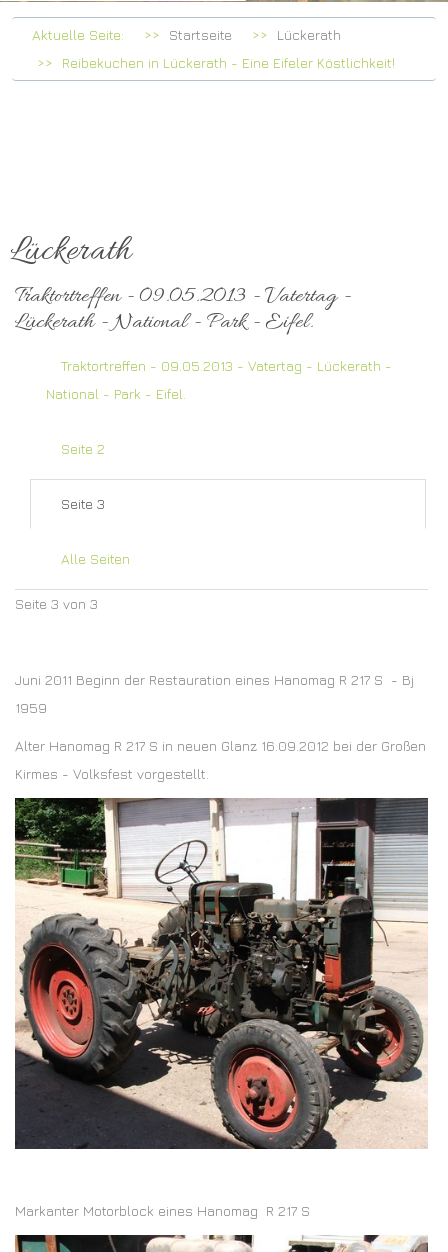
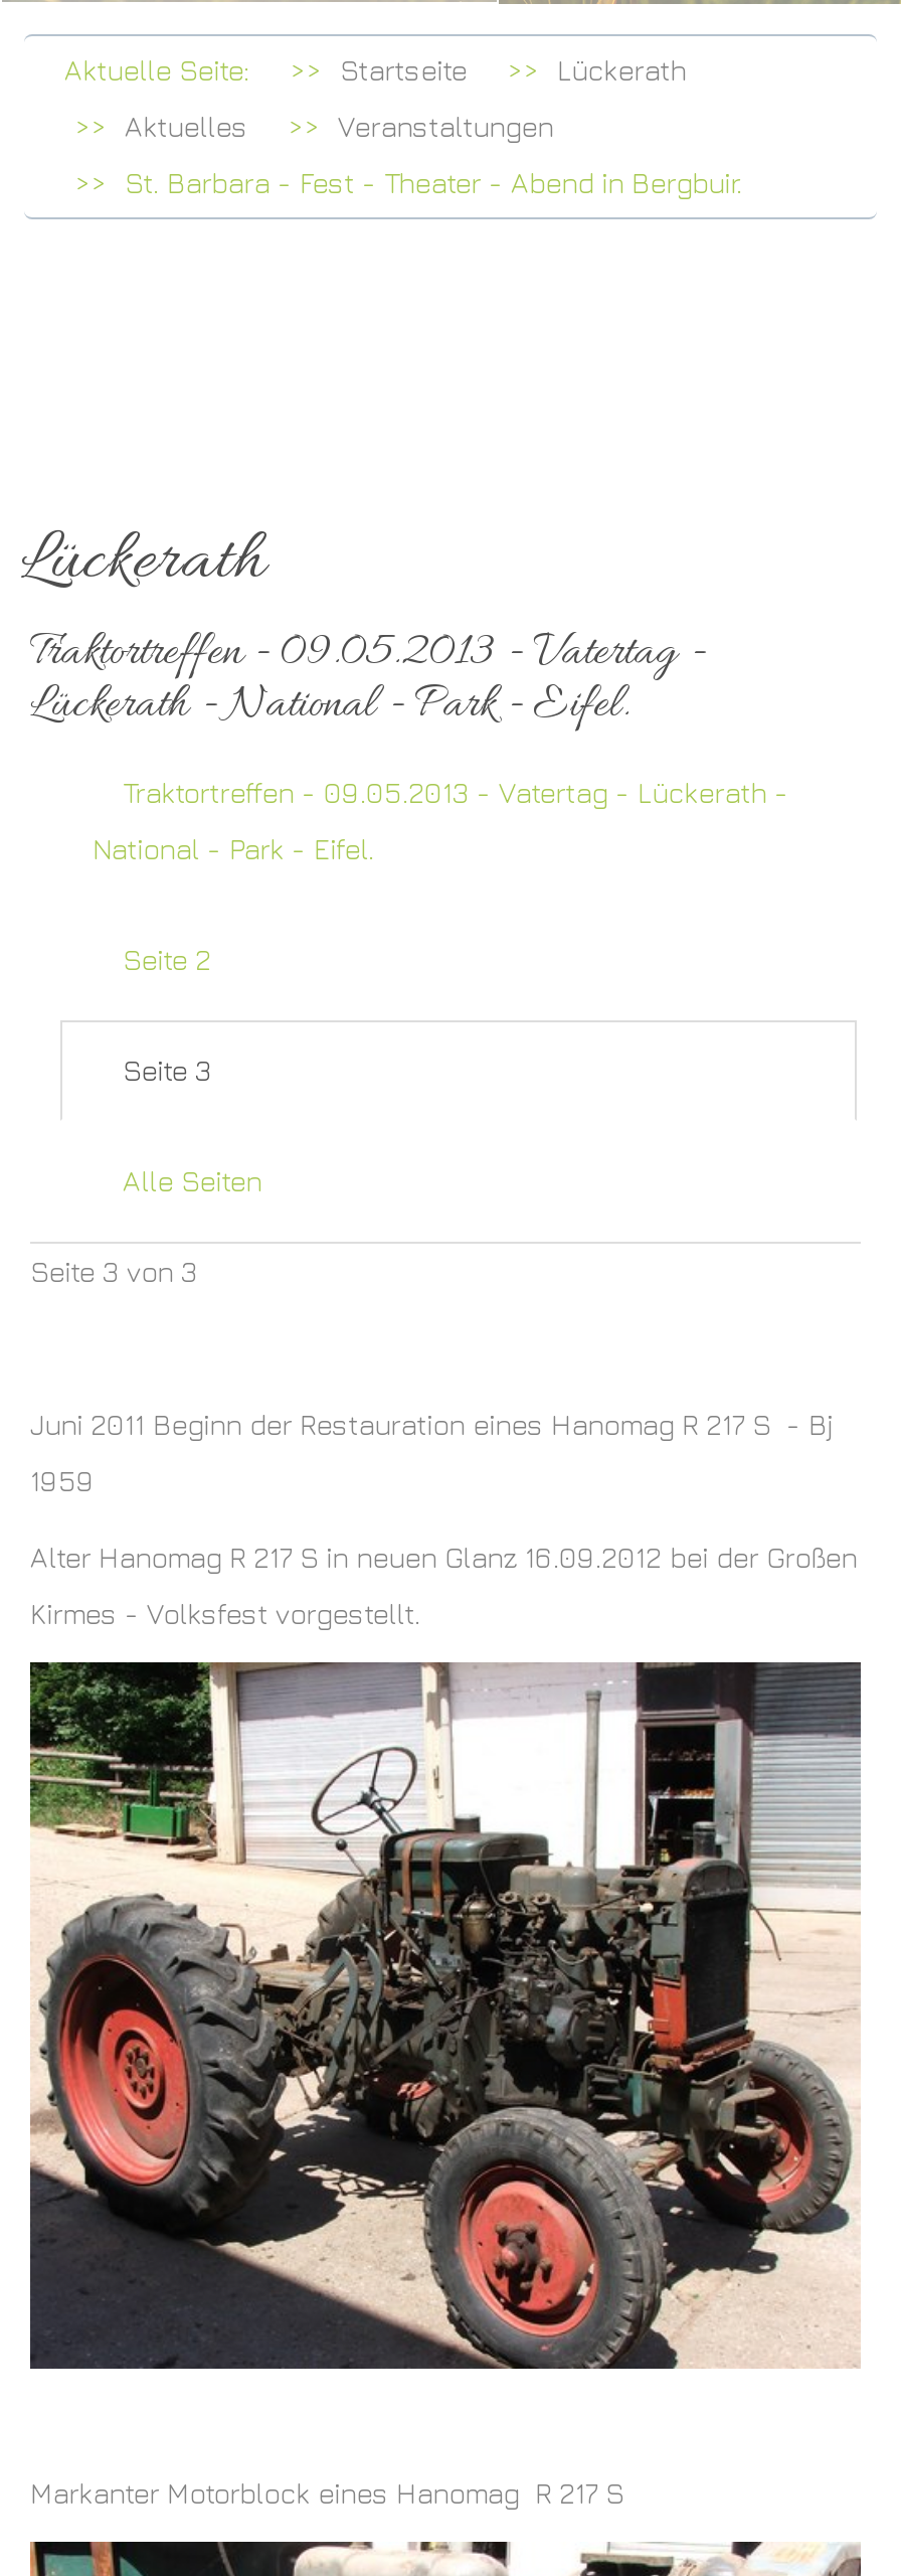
- Reibekuchen in Lückerath - Eine Eifeler Köstlichkeit!
+ Aktuelles
+ Veranstaltungen
+ St. Barbara - Fest - Theater - Abend in Bergbuir.
